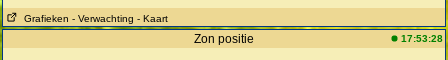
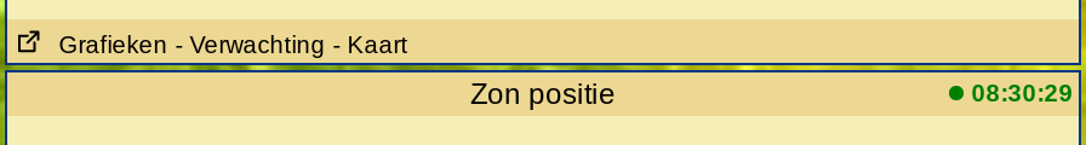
- 17:53:28
+ 08:30:29
